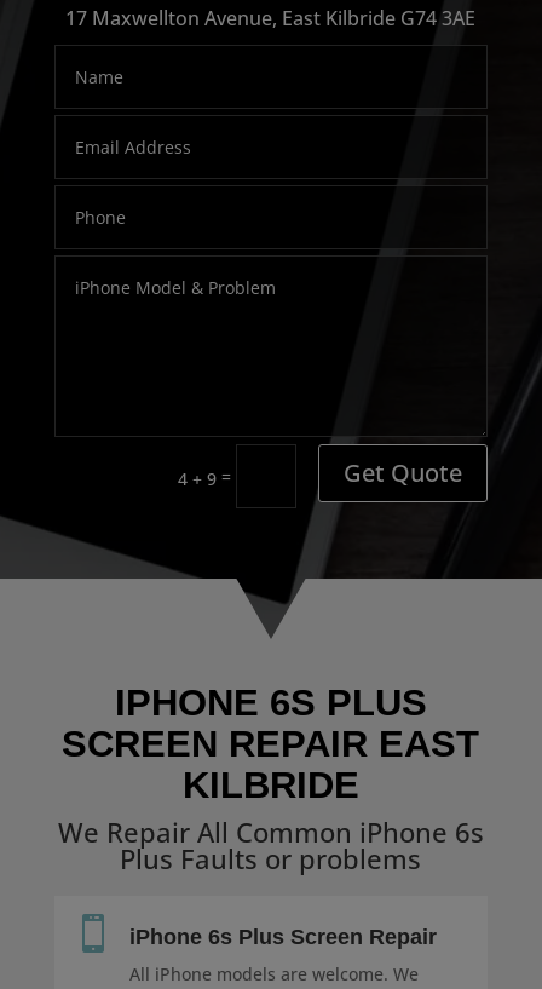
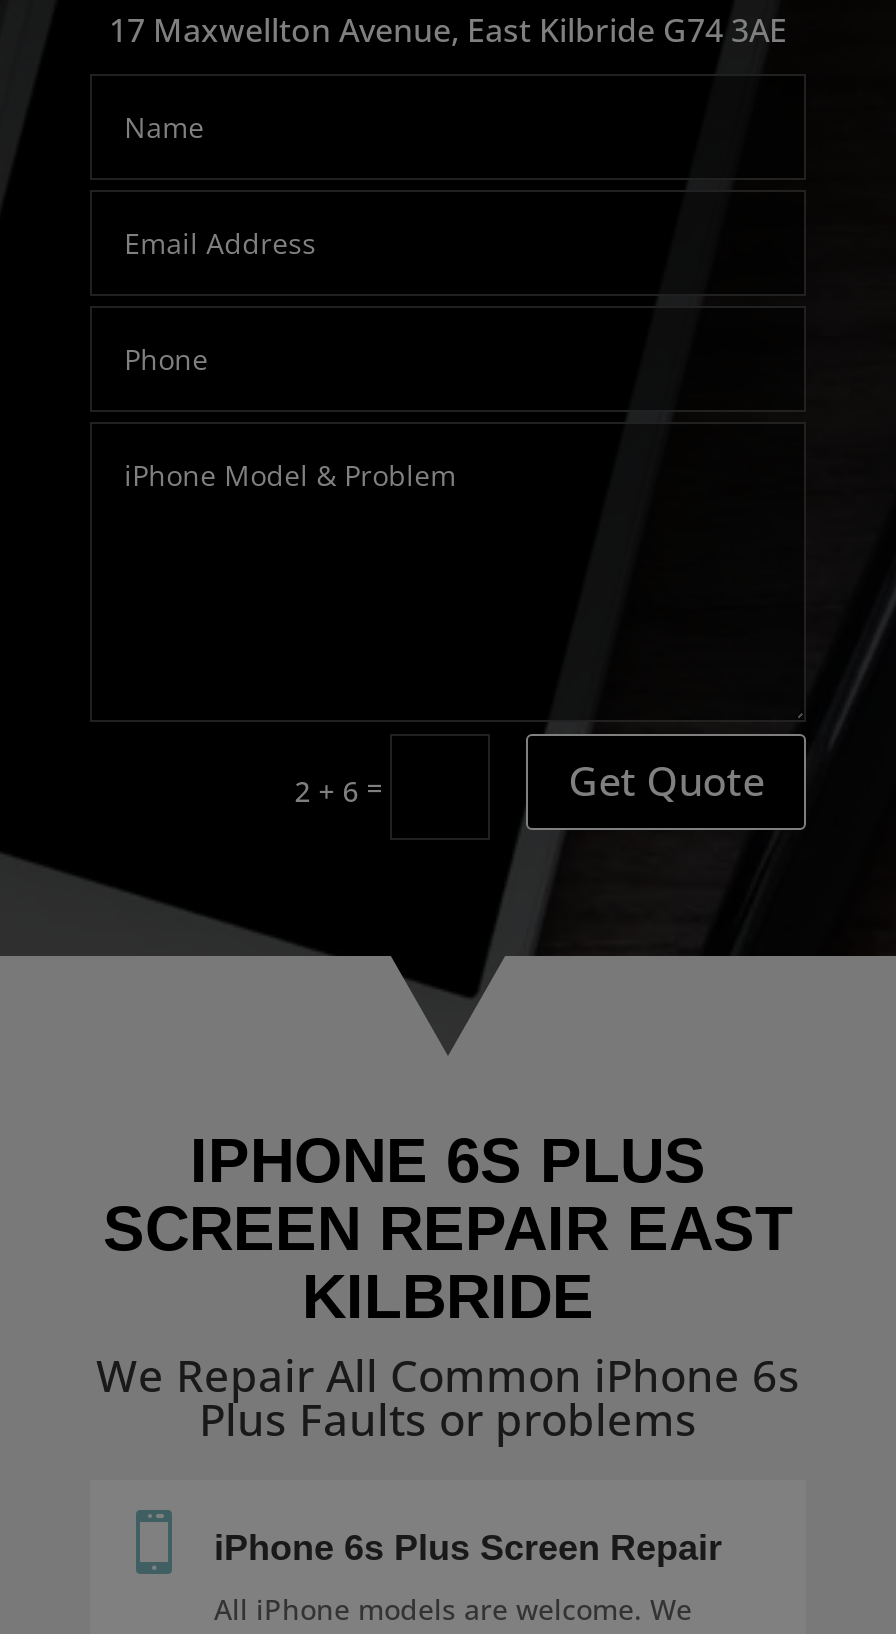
- 4 + 9 =
+ 2 + 6 =
